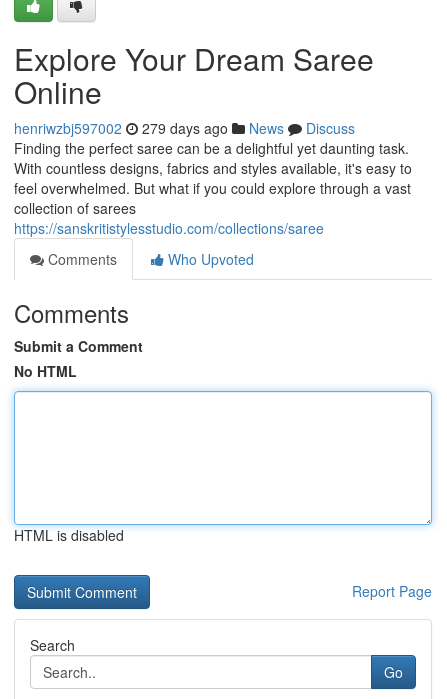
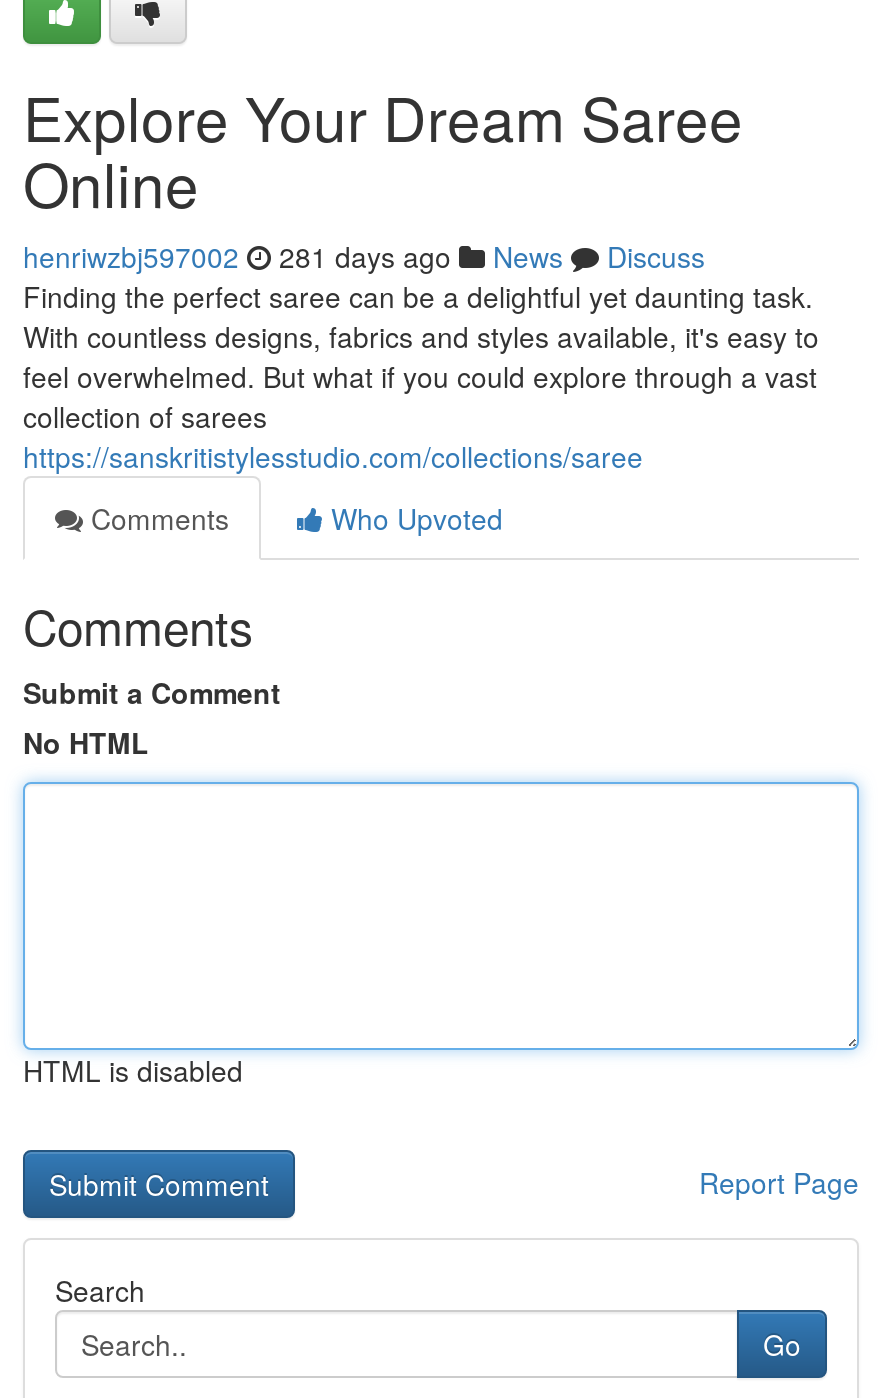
- henriwzbj597002 279 days ago News Discuss
+ henriwzbj597002 281 days ago News Discuss
